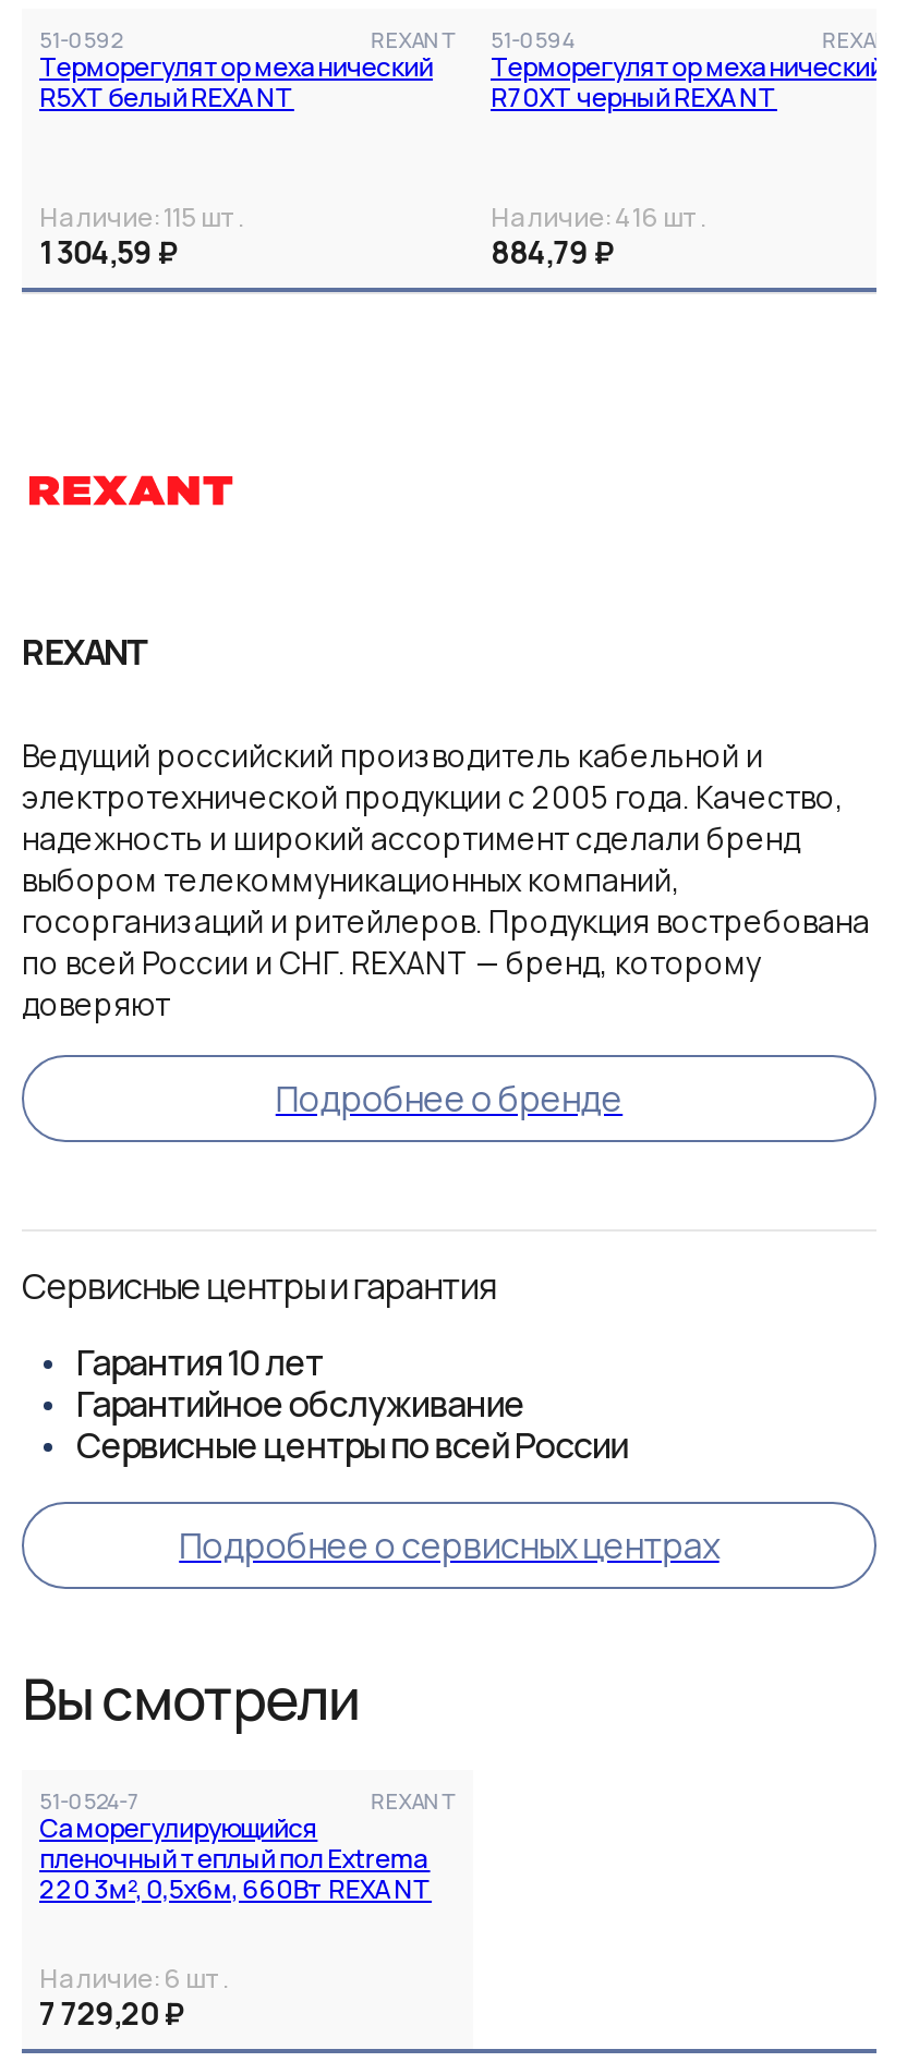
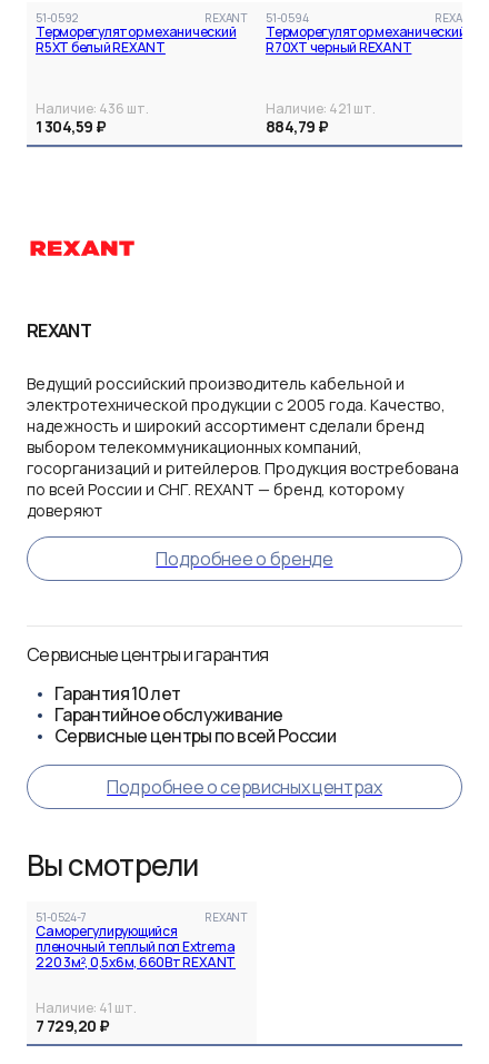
- Наличие: 115 шт.
+ Наличие: 436 шт.

- Наличие: 416 шт.
+ Наличие: 421 шт.

- Наличие: 6 шт.
+ Наличие: 41 шт.
